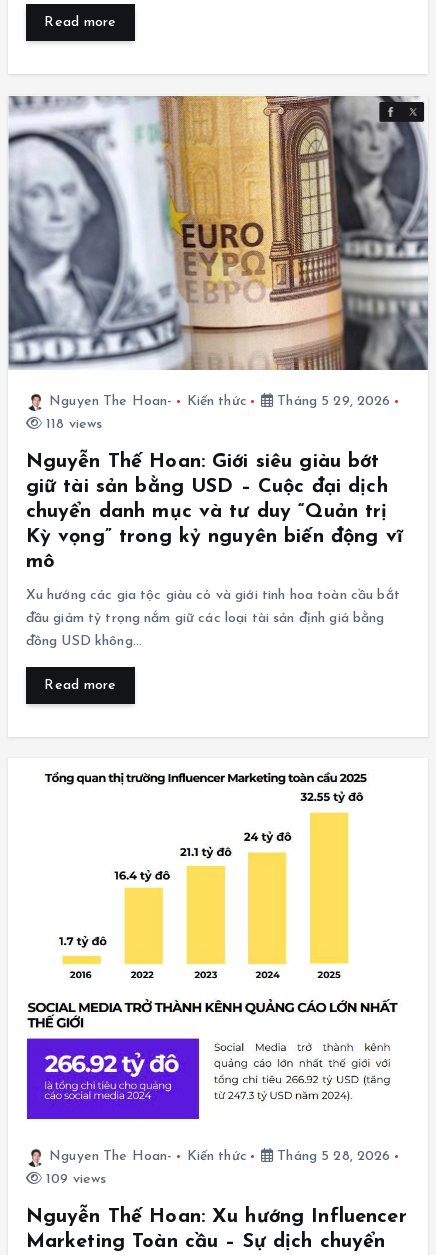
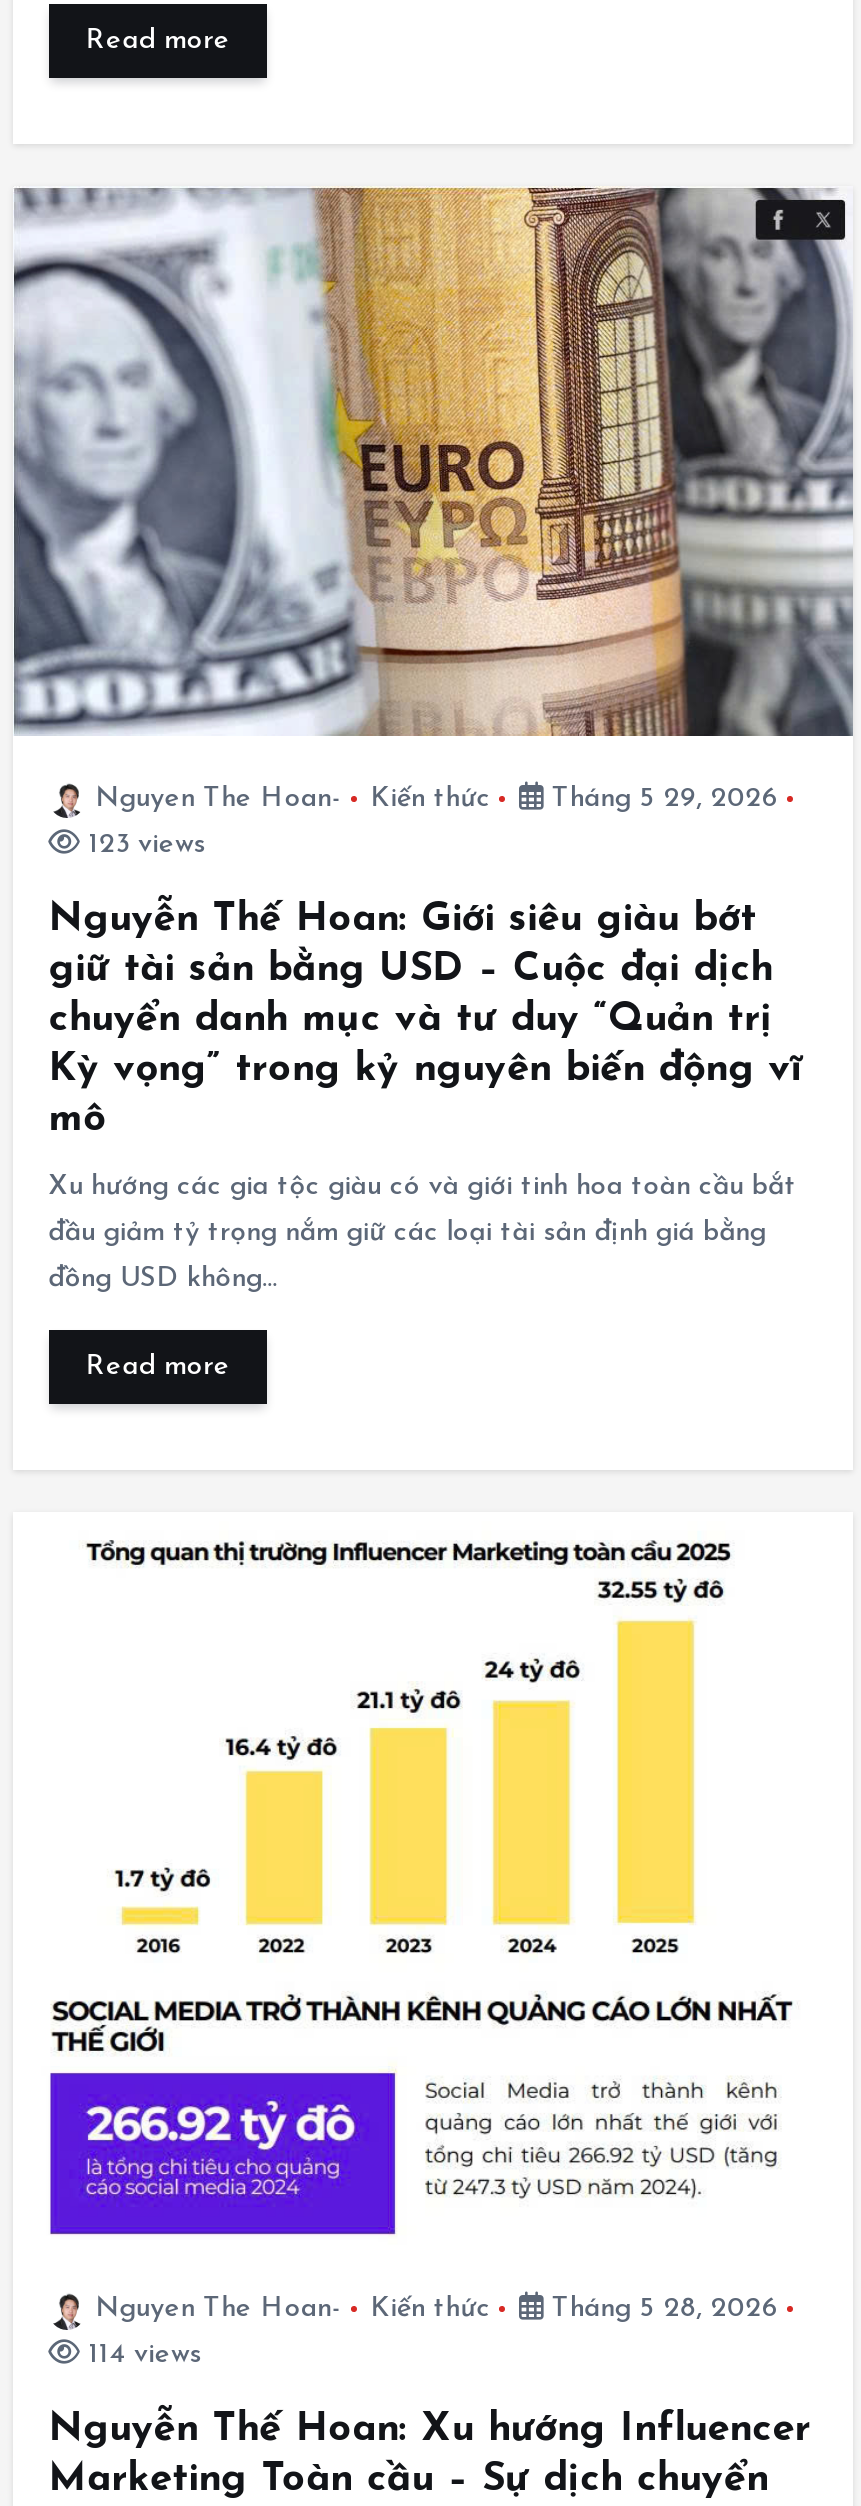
- 118 views
+ 123 views

- 109 views
+ 114 views
